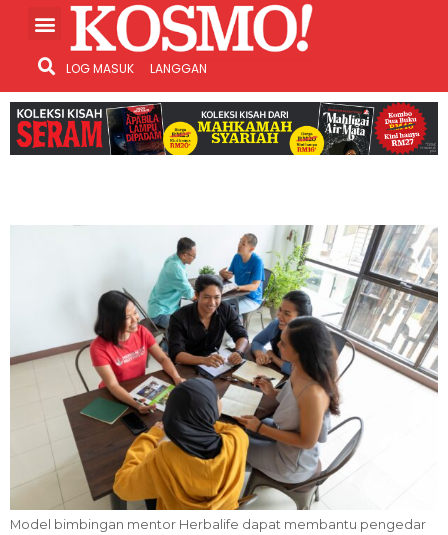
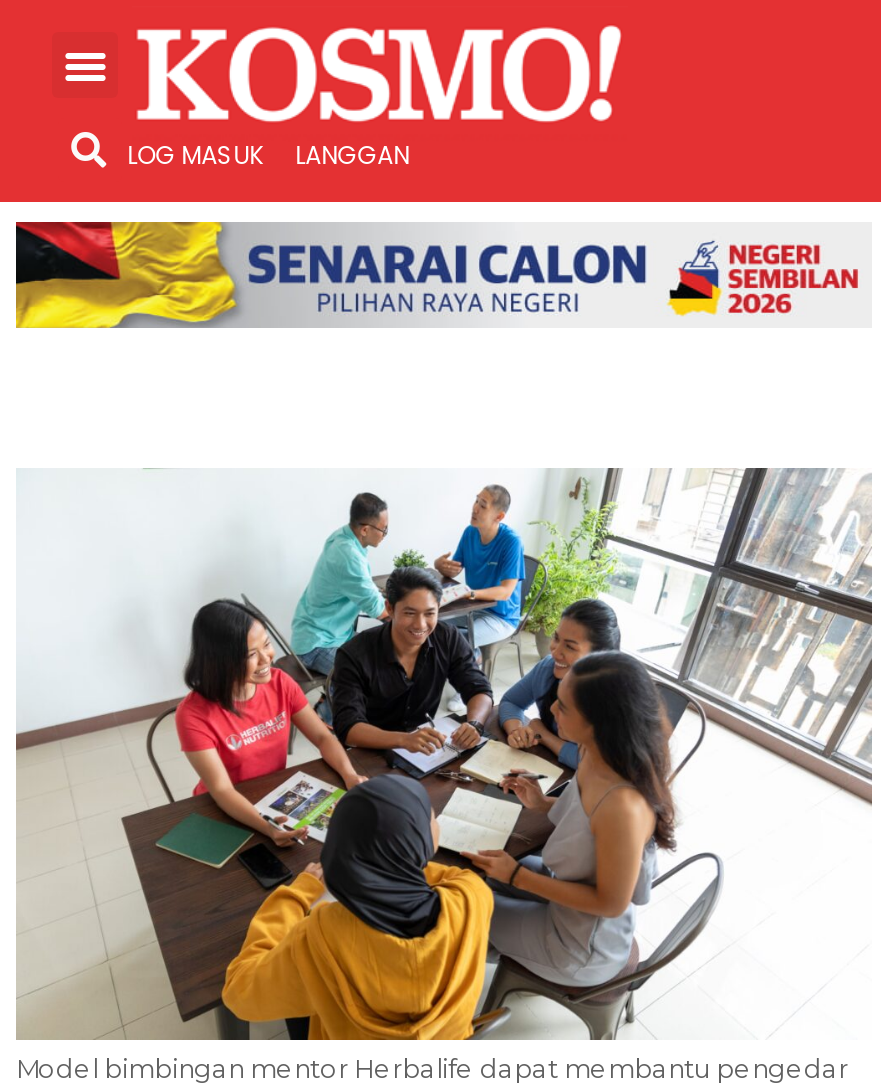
- [image]
+ [image]
